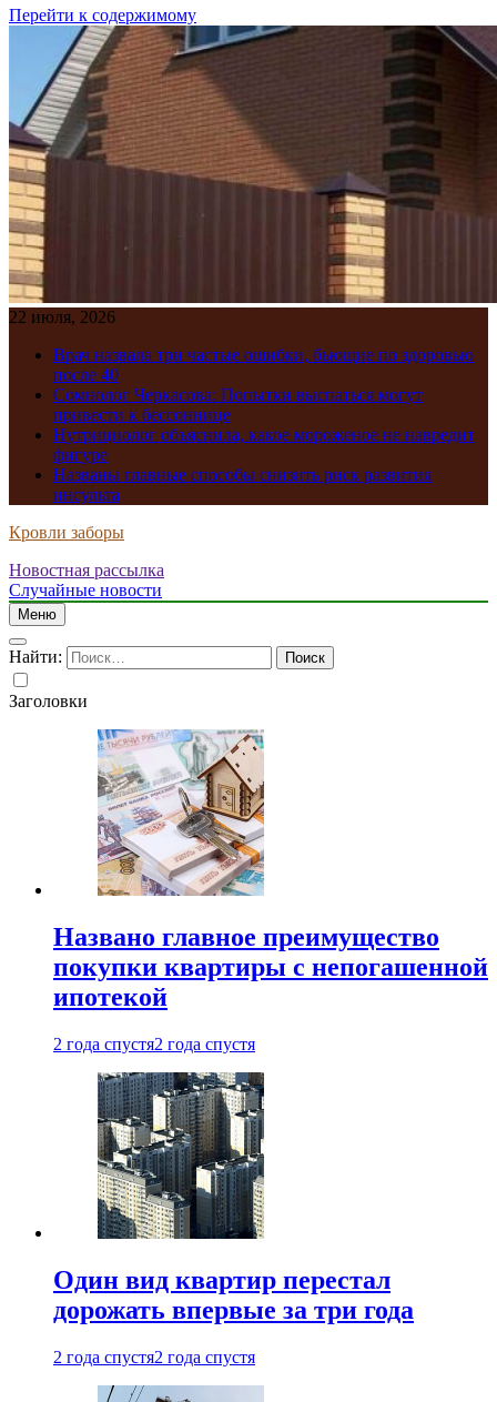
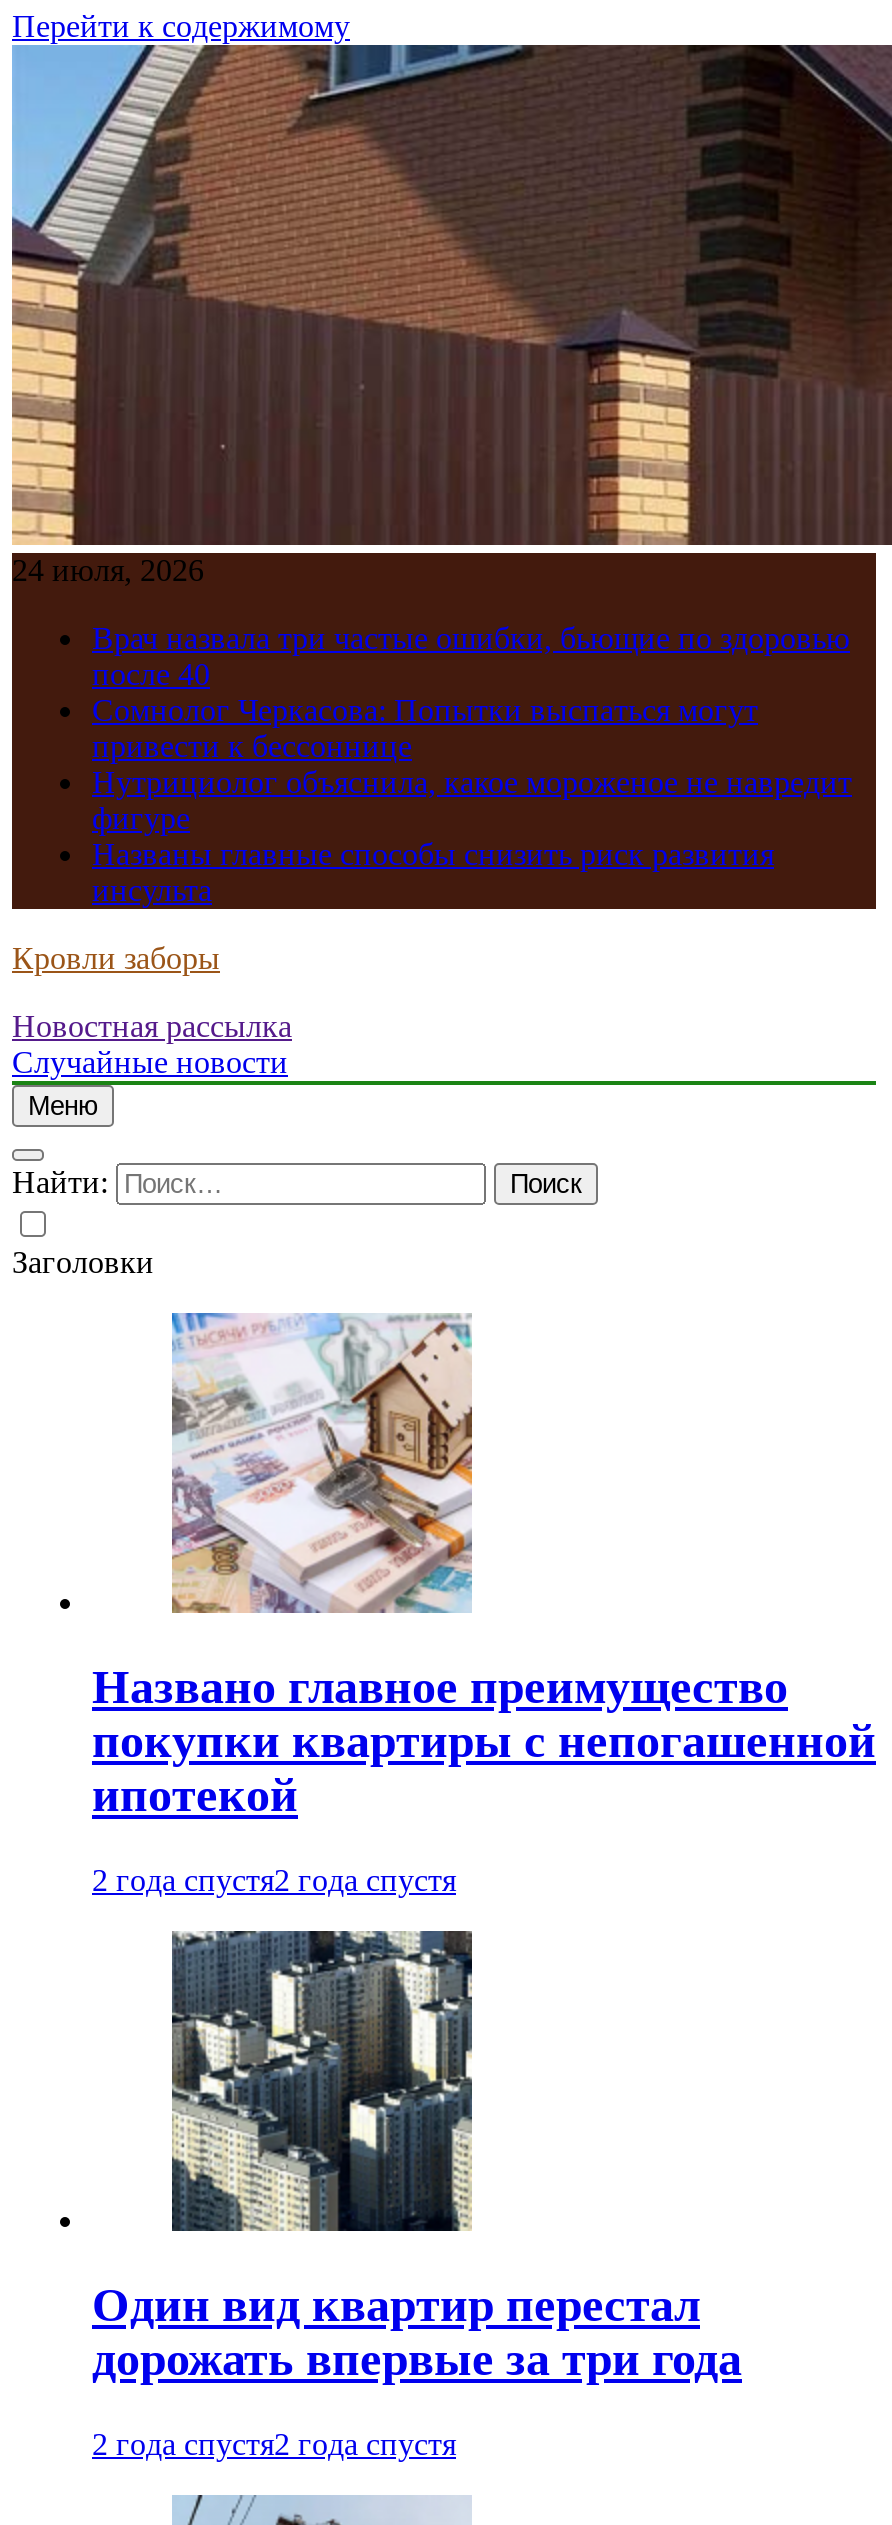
- 22 июля, 2026
+ 24 июля, 2026
